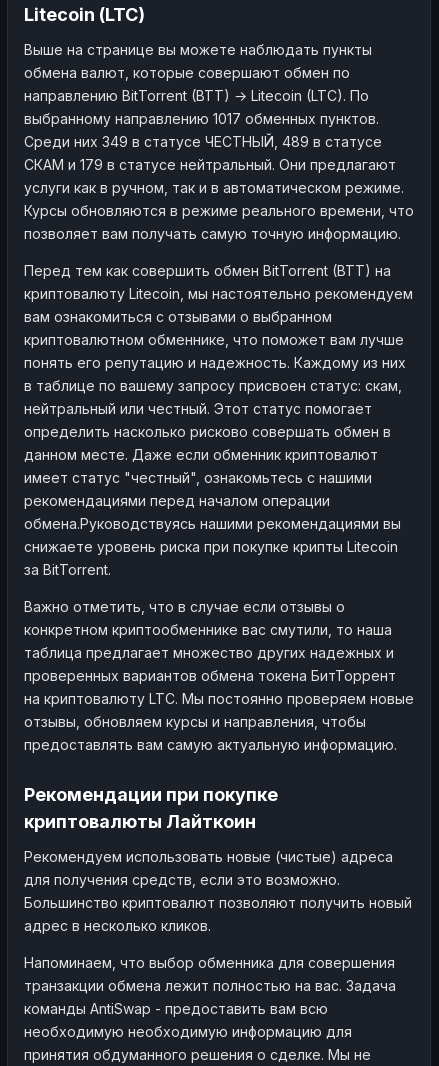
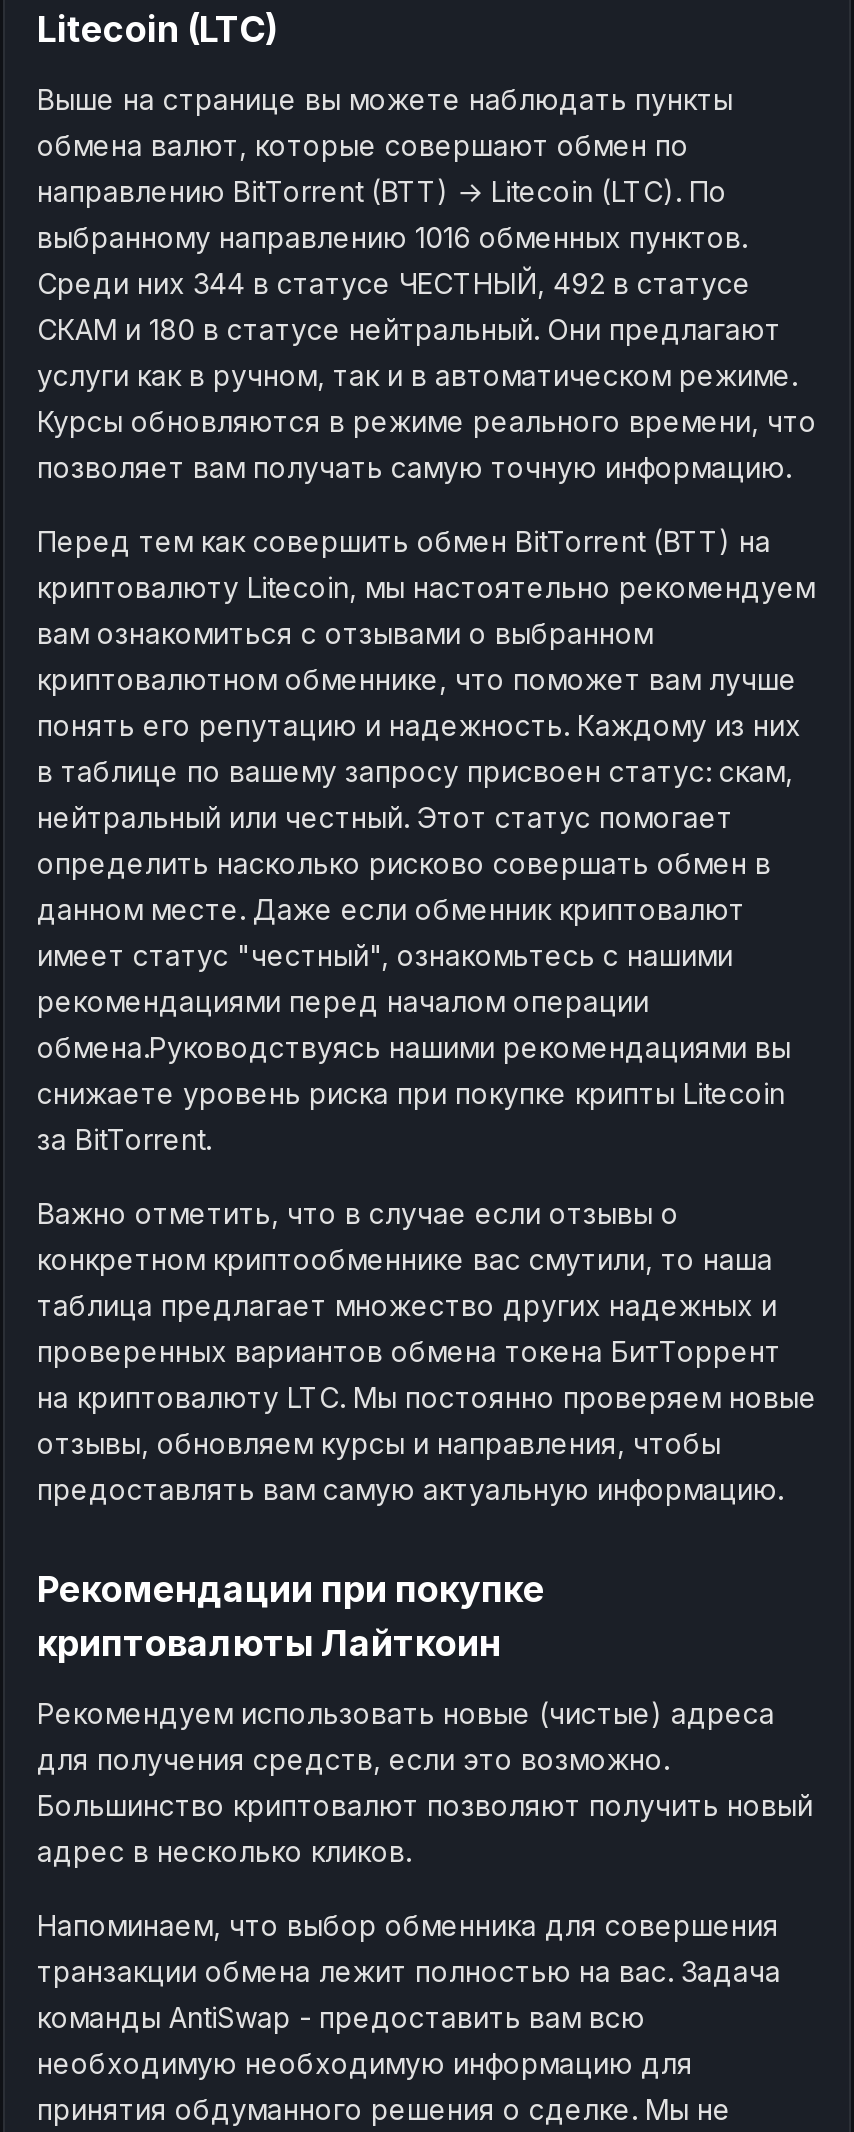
- выбранному направлению 1017 обменных пунктов.
+ выбранному направлению 1016 обменных пунктов.

- Среди них 349 в статусе ЧЕСТНЫЙ, 489 в статусе
+ Среди них 344 в статусе ЧЕСТНЫЙ, 492 в статусе

- СКАМ и 179 в статусе нейтральный. Они предлагают
+ СКАМ и 180 в статусе нейтральный. Они предлагают
